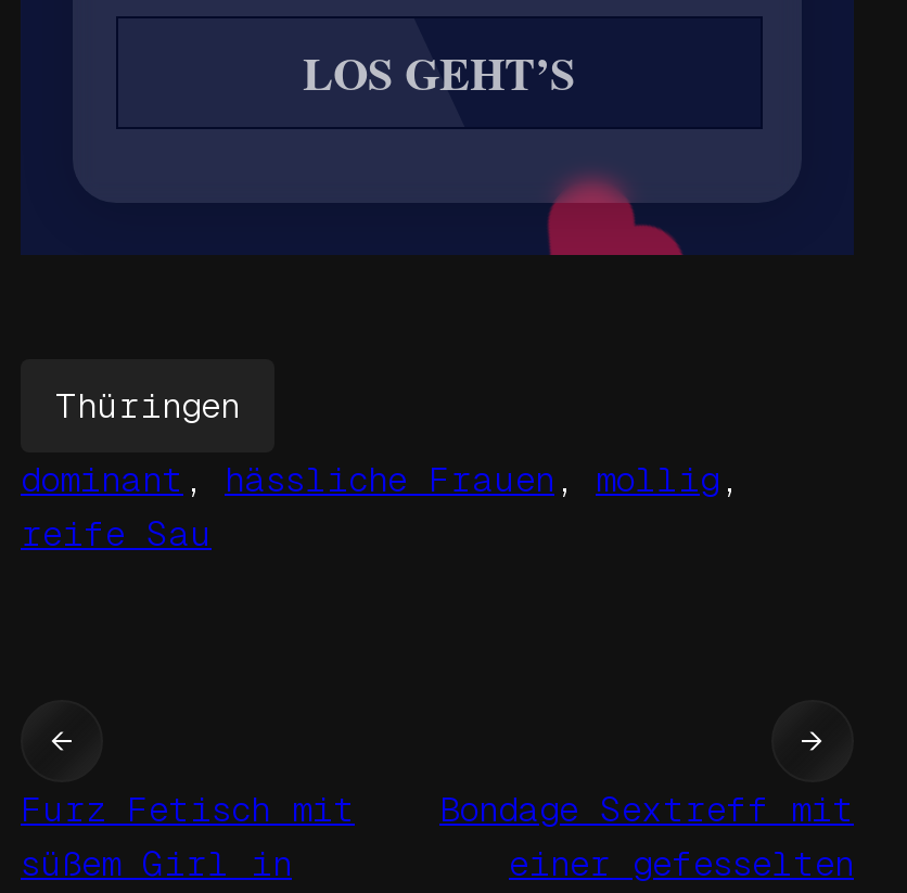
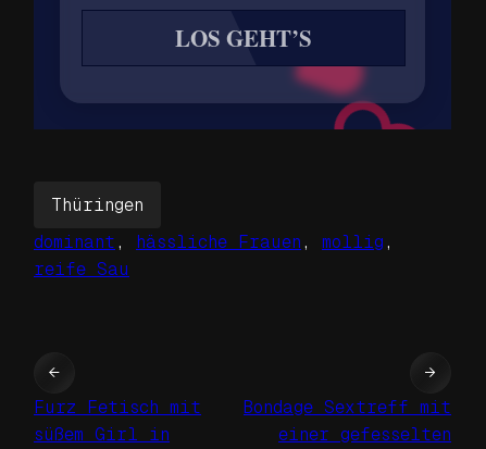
- [image]
+ [image]
